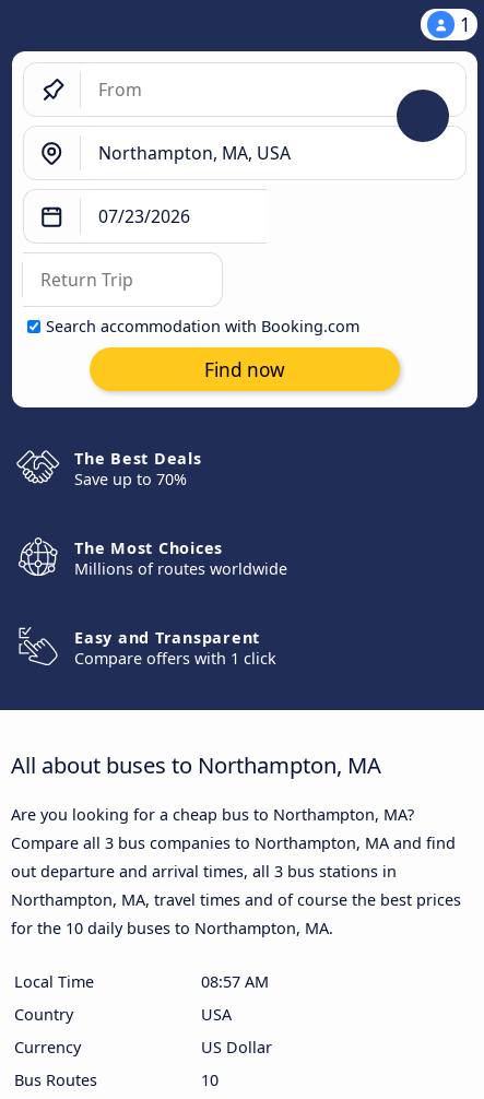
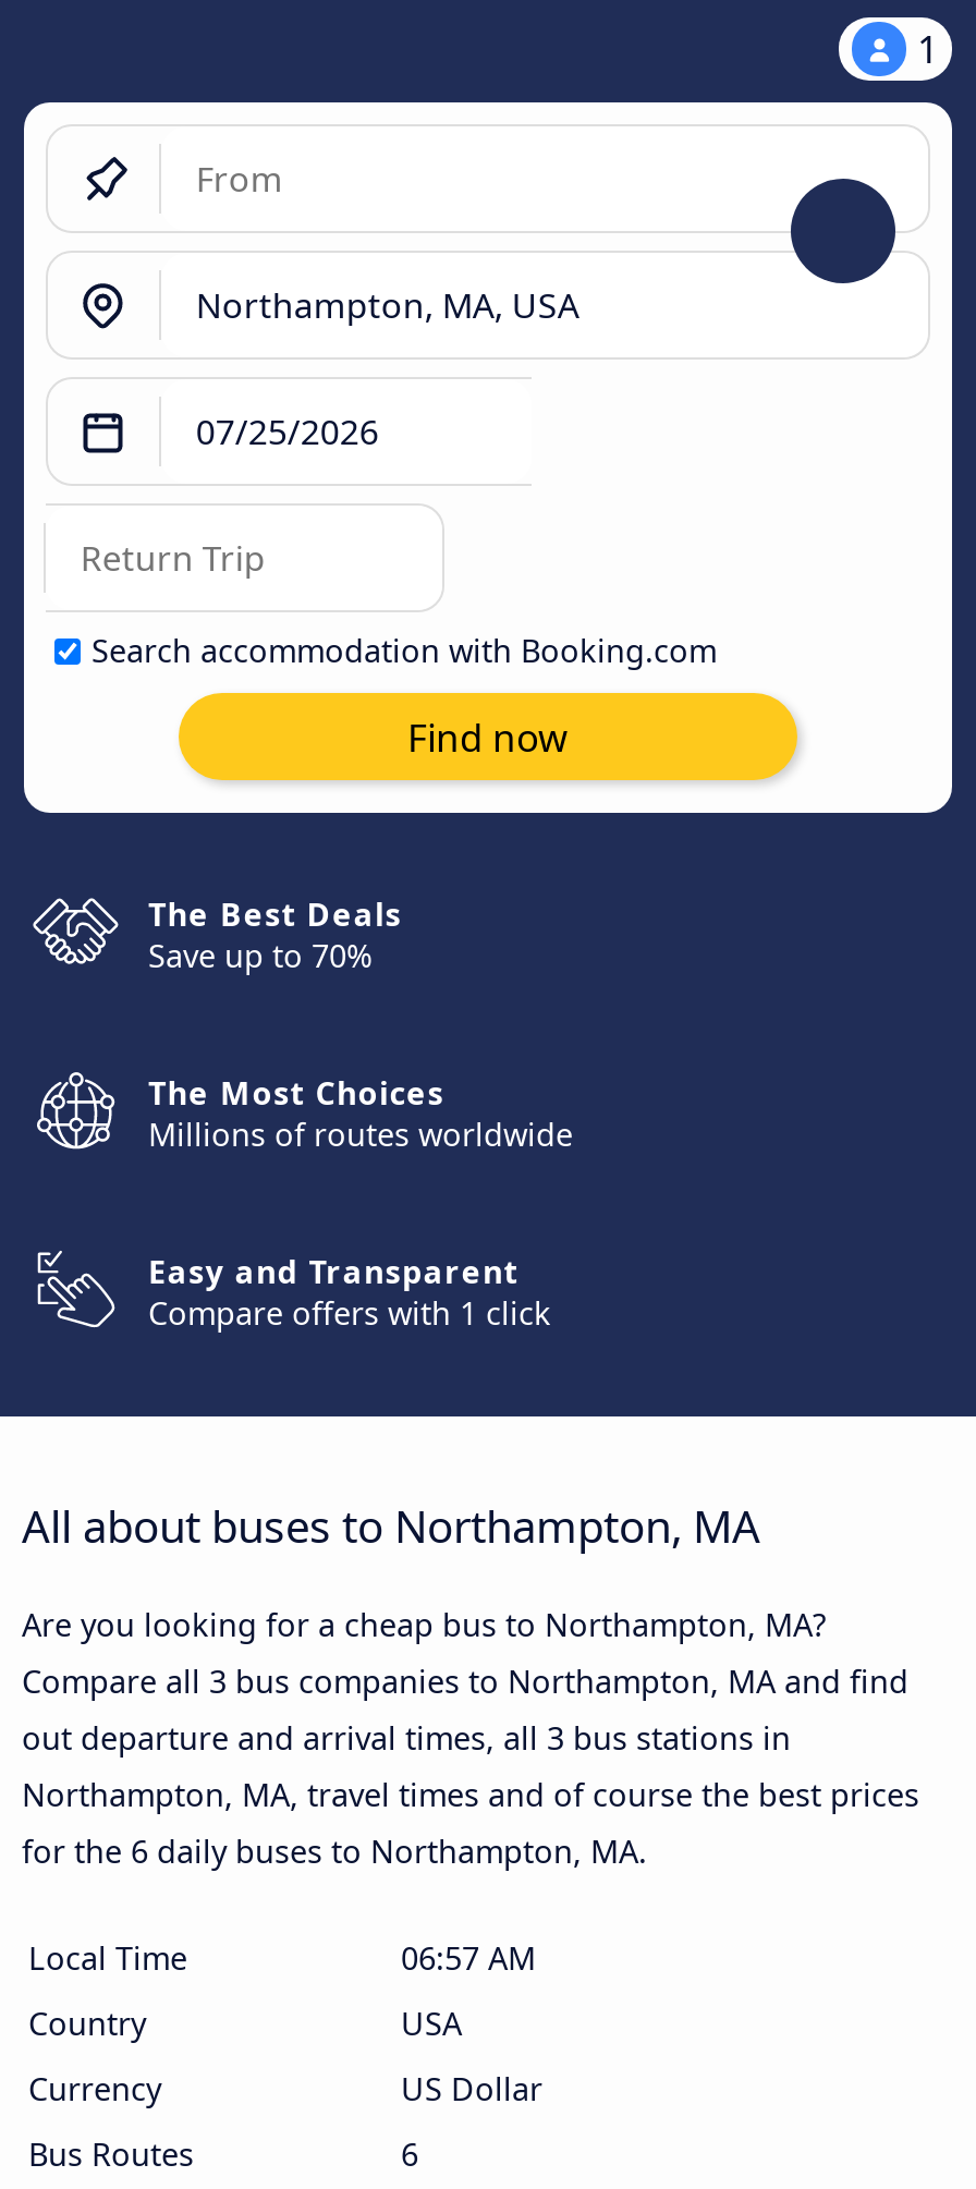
- for the 10 daily buses to Northampton, MA.
+ for the 6 daily buses to Northampton, MA.

- 08:57 AM
+ 06:57 AM

- 10
+ 6
